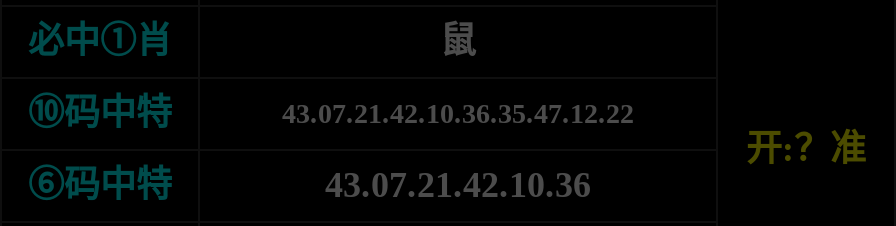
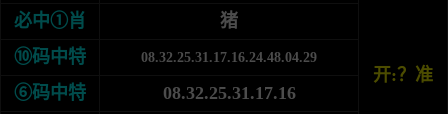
- 鼠
+ 猪

- 43.07.21.42.10.36.35.47.12.22
+ 08.32.25.31.17.16.24.48.04.29

- 43.07.21.42.10.36
+ 08.32.25.31.17.16
